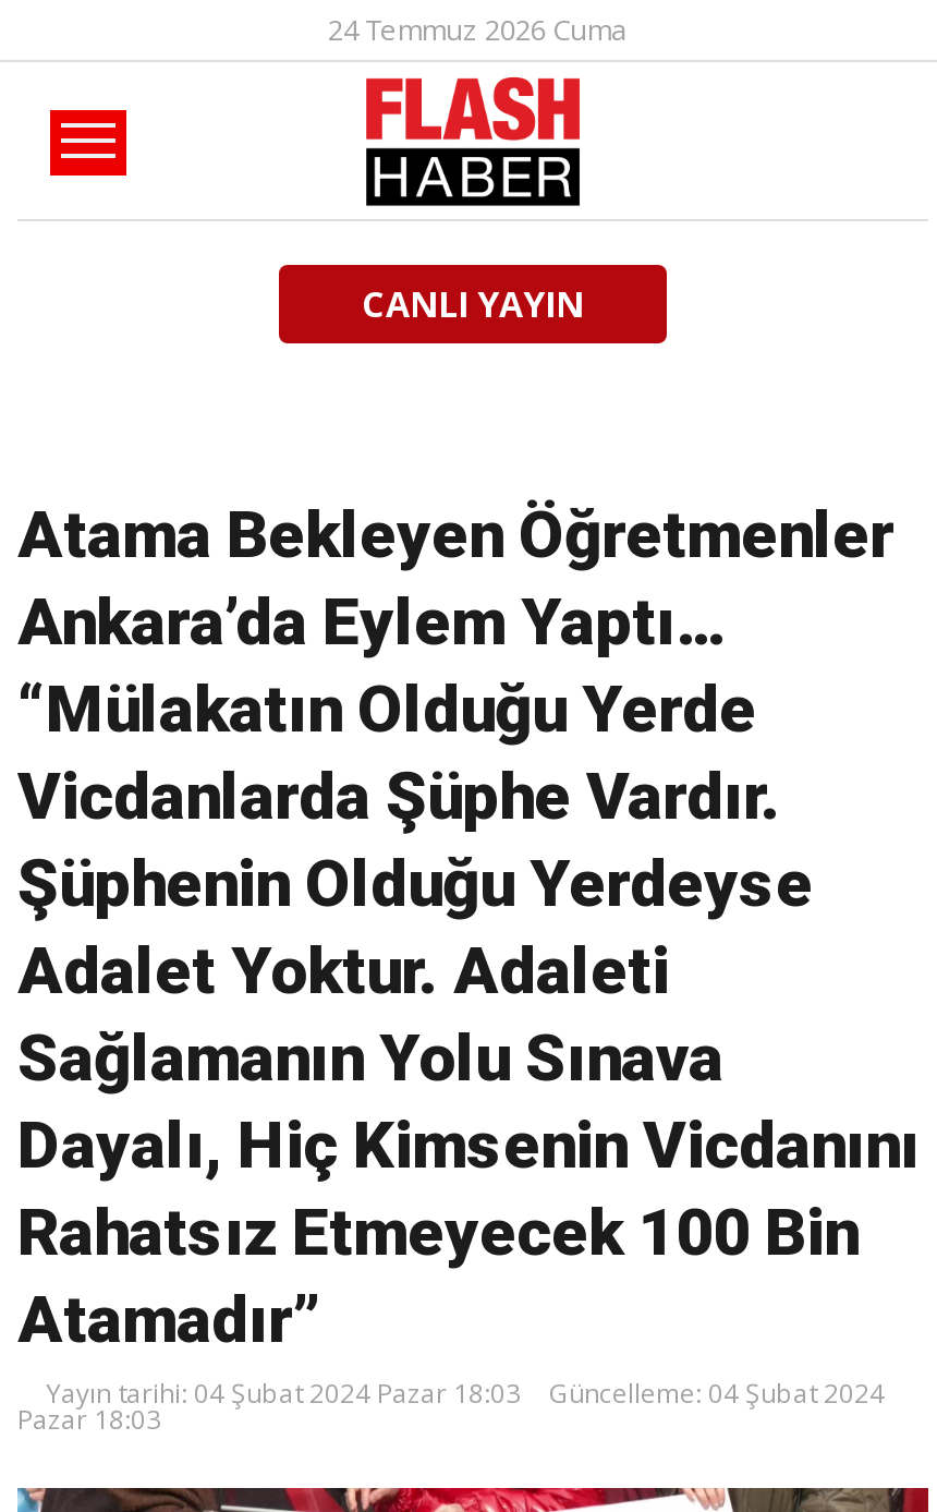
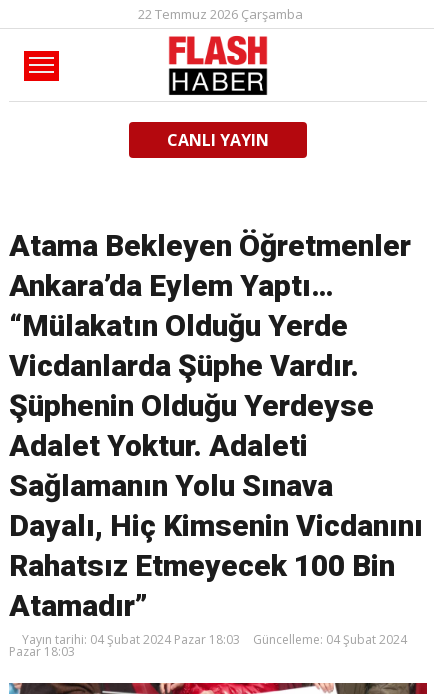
- 24 Temmuz 2026 Cuma
+ 22 Temmuz 2026 Çarşamba
